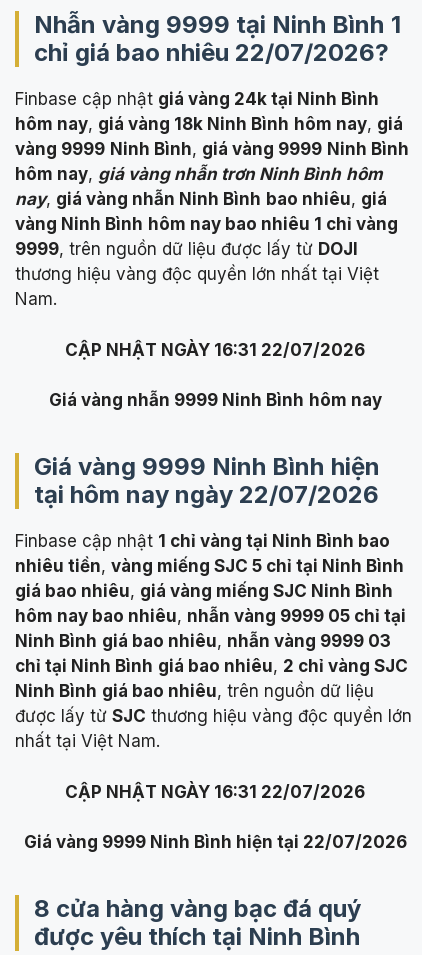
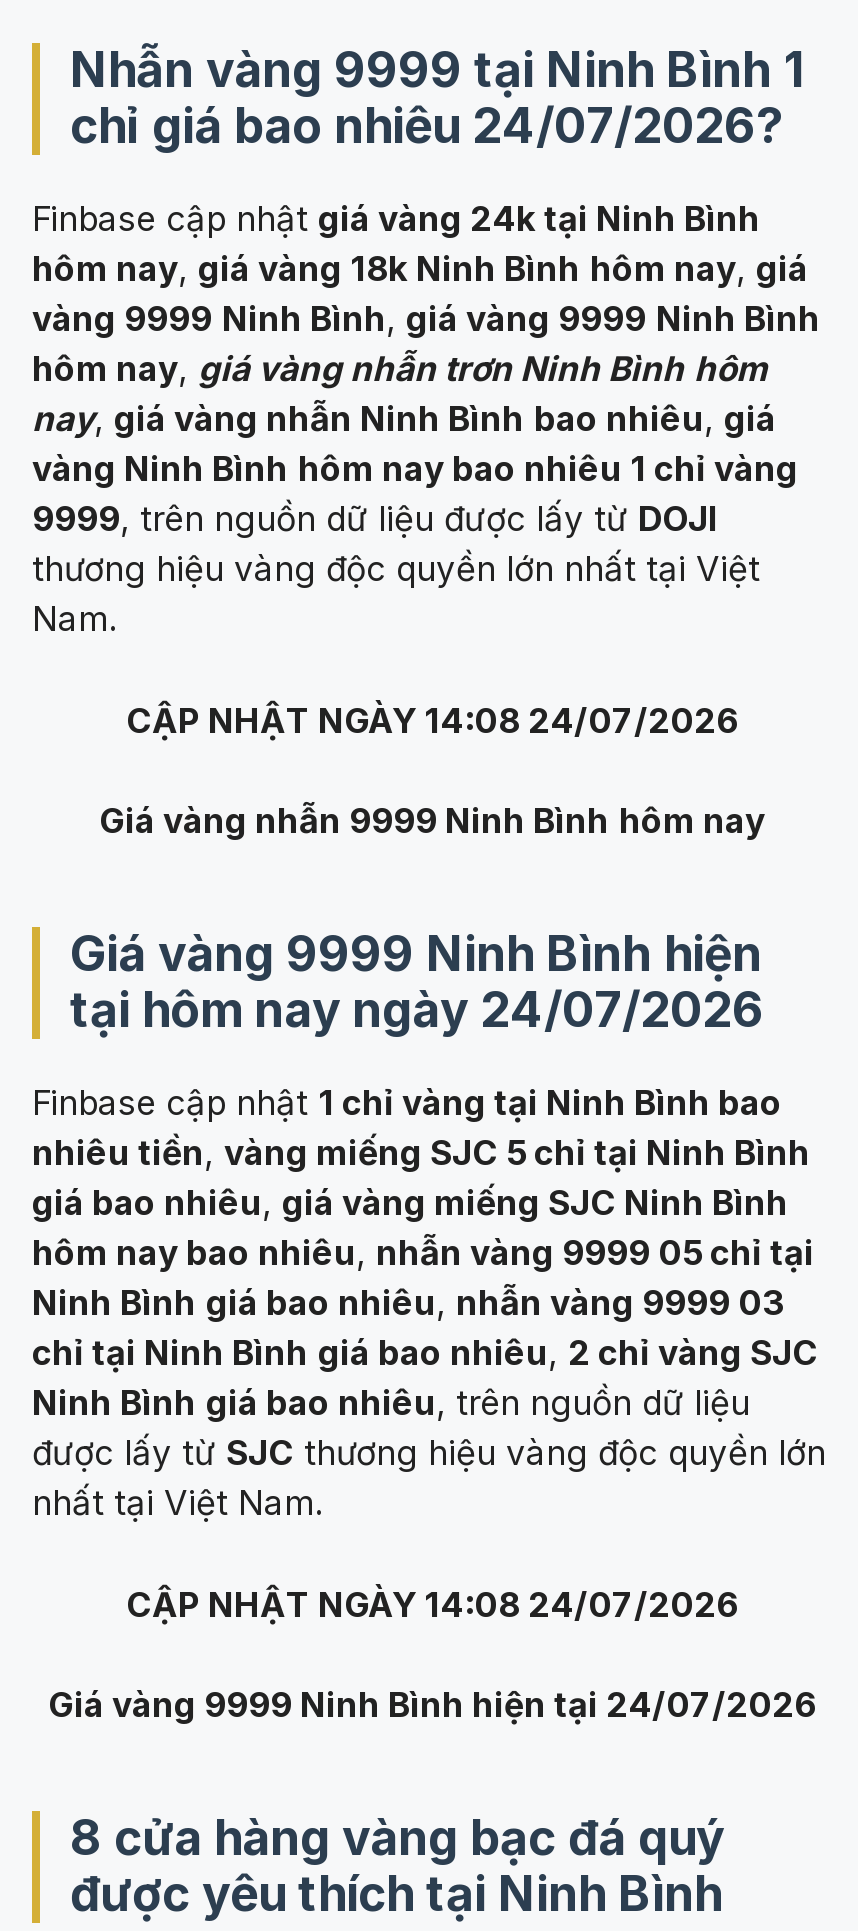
- chỉ giá bao nhiêu 22/07/2026?
+ chỉ giá bao nhiêu 24/07/2026?

- CẬP NHẬT NGÀY 16:31 22/07/2026
+ CẬP NHẬT NGÀY 14:08 24/07/2026

- tại hôm nay ngày 22/07/2026
+ tại hôm nay ngày 24/07/2026

- CẬP NHẬT NGÀY 16:31 22/07/2026
+ CẬP NHẬT NGÀY 14:08 24/07/2026

- Giá vàng 9999 Ninh Bình hiện tại 22/07/2026
+ Giá vàng 9999 Ninh Bình hiện tại 24/07/2026
